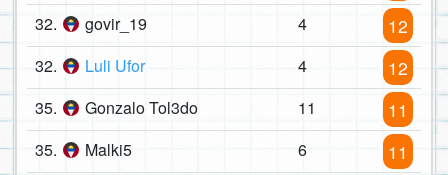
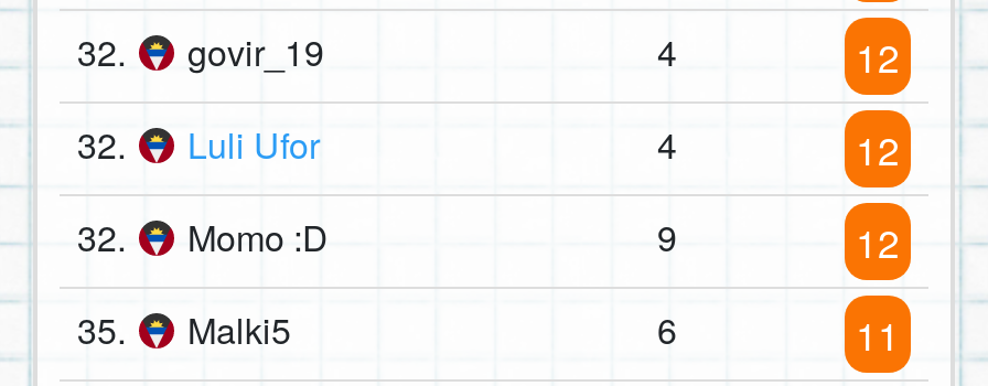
- 35.
- Gonzalo Tol3do
- 11
- 11
+ 32.
+ Momo :D
+ 9
+ 12
